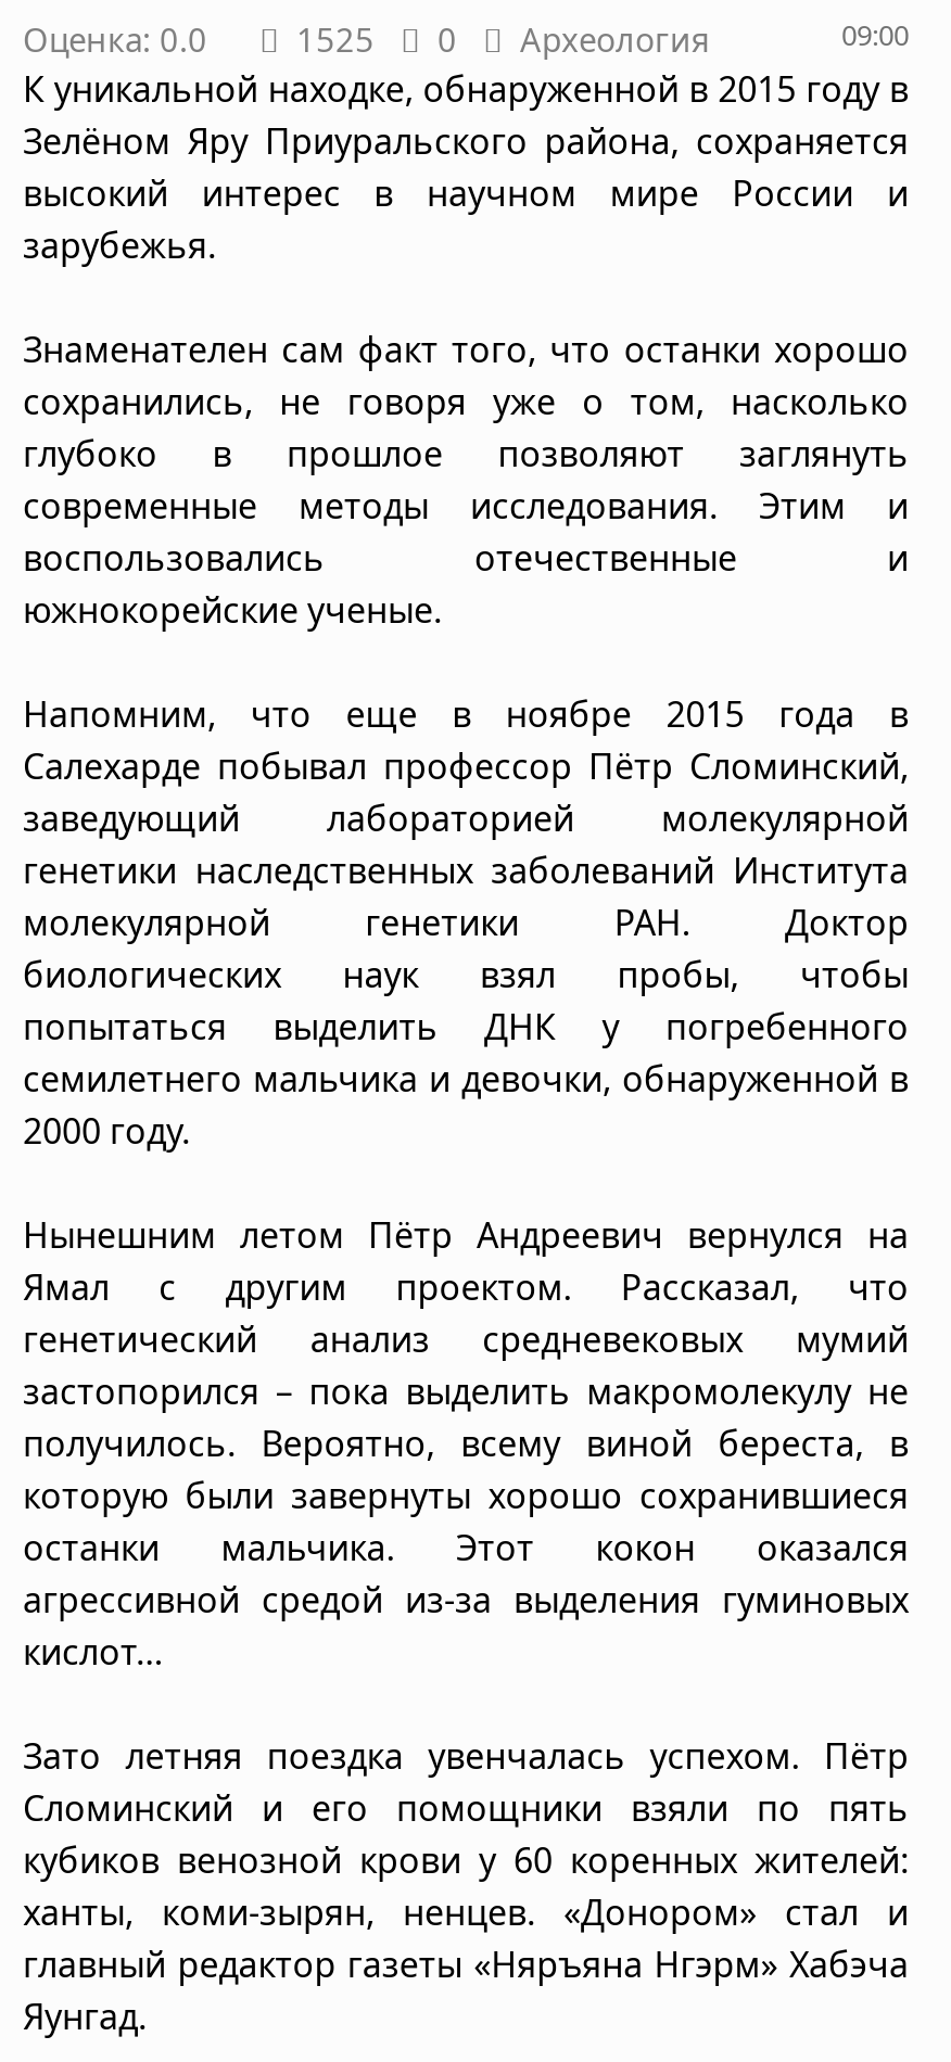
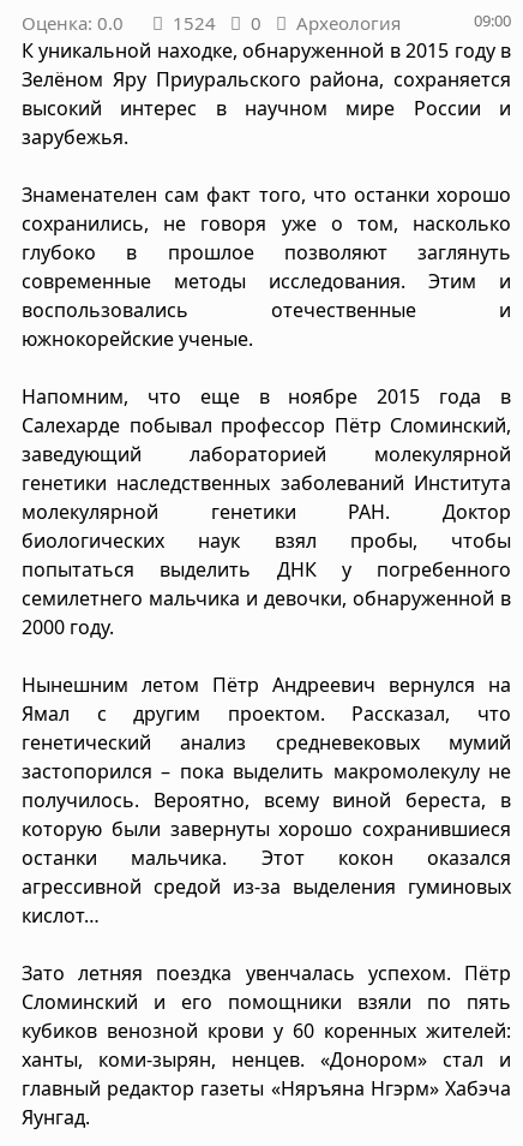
- Оценка: 0.0 1525 0 Археология
+ Оценка: 0.0 1524 0 Археология
